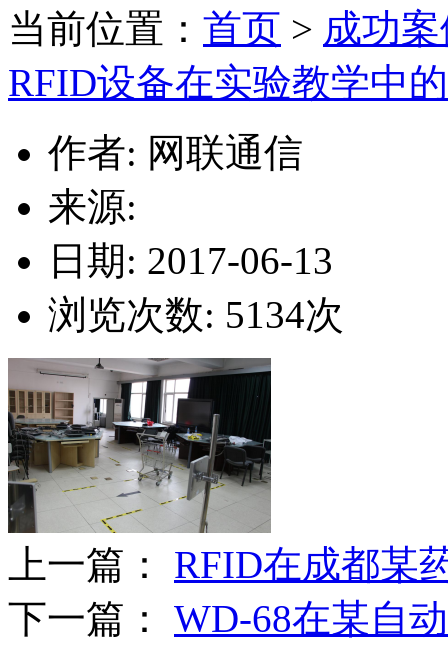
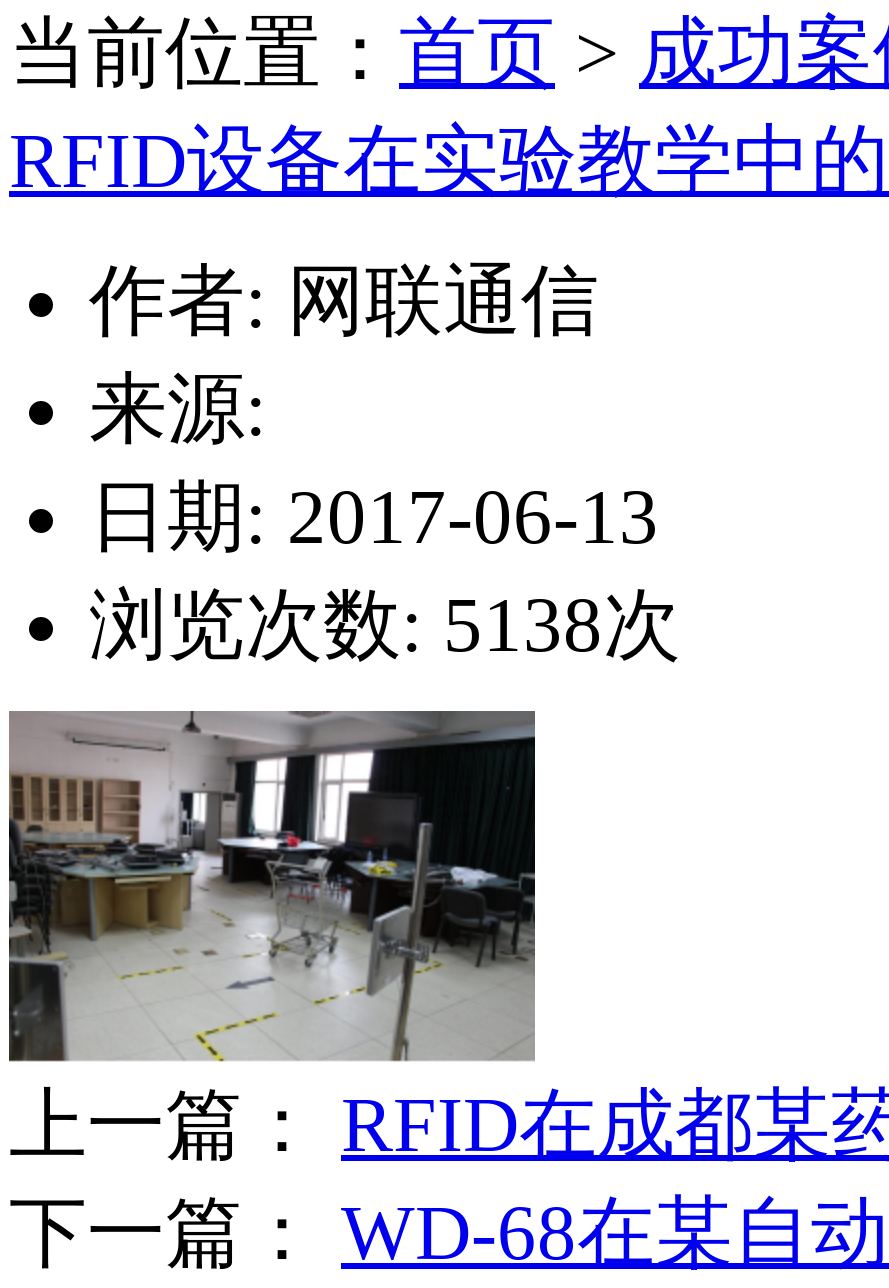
- 浏览次数: 5134次
+ 浏览次数: 5138次
